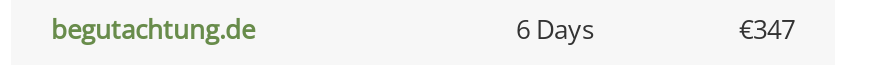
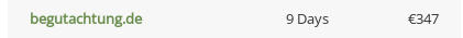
- 6 Days
+ 9 Days
